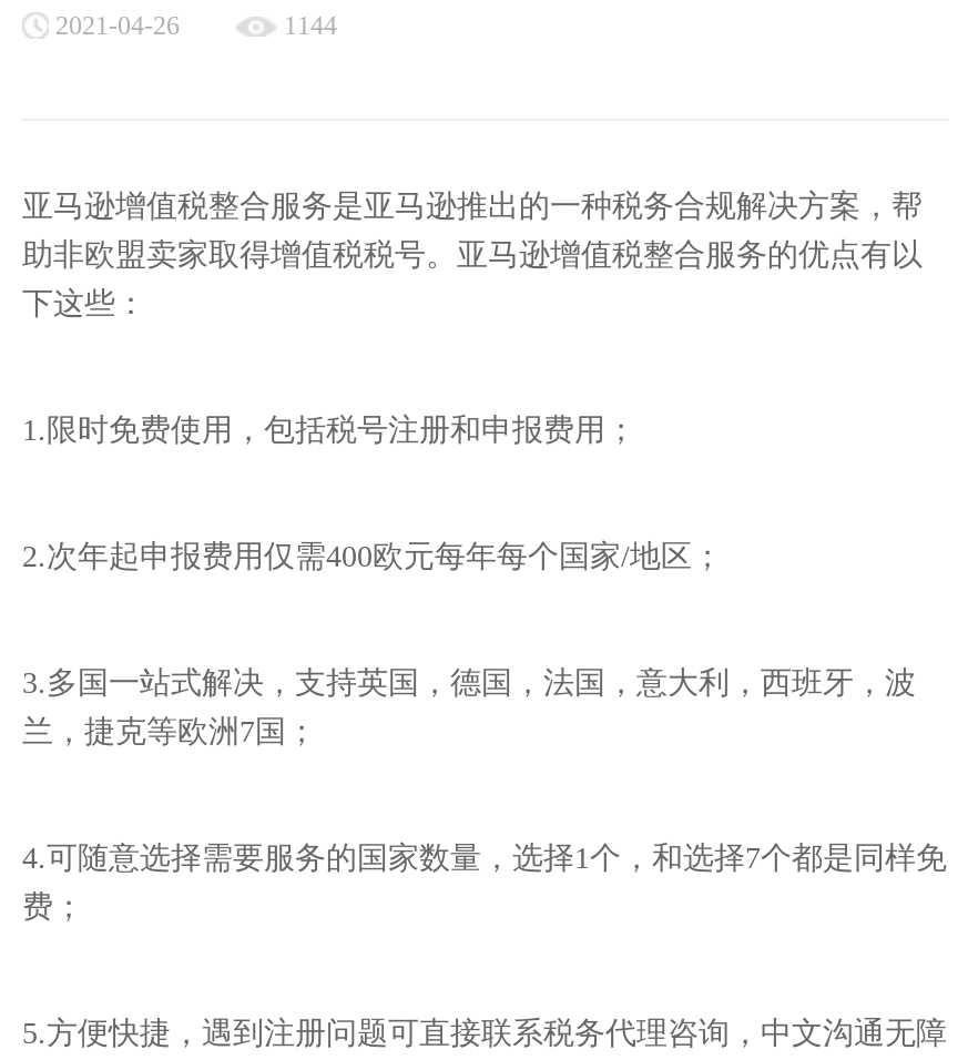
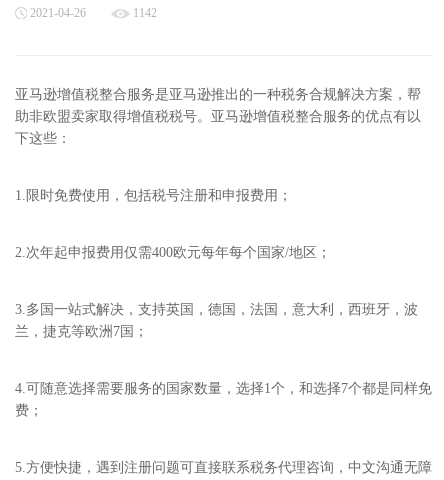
- 1144
+ 1142
